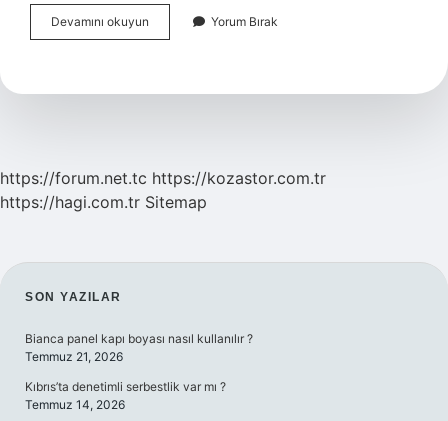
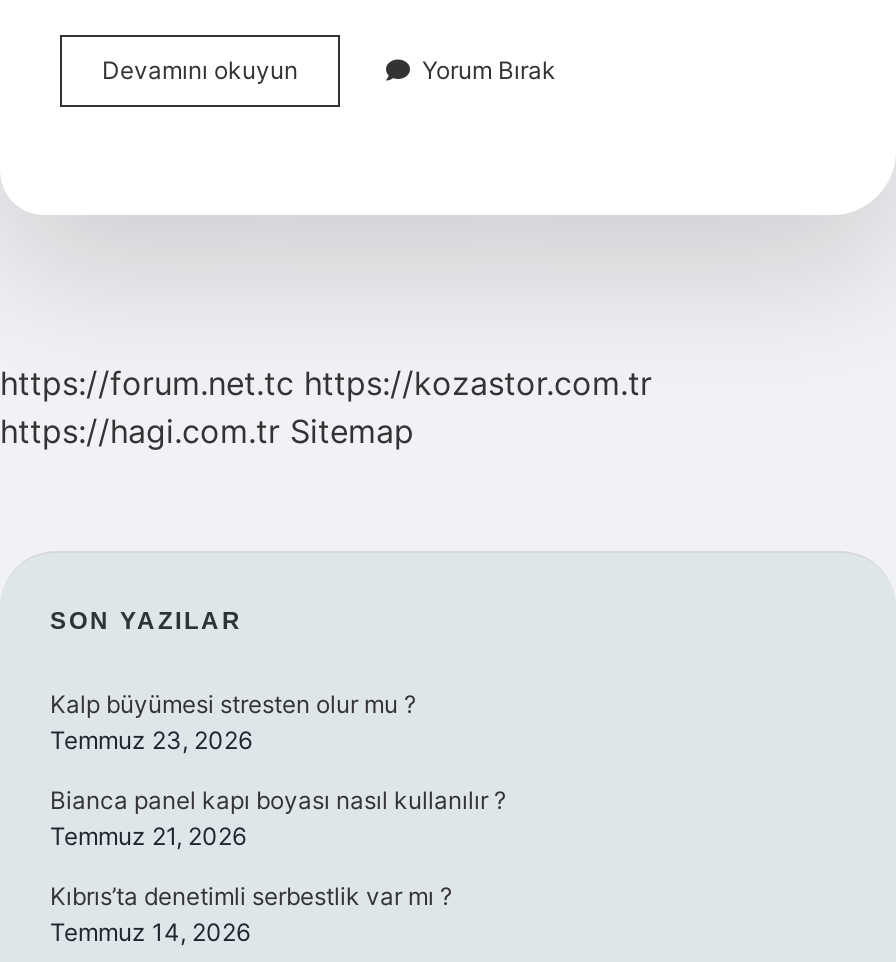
+ Kalp büyümesi stresten olur mu ?
+ Temmuz 23, 2026
